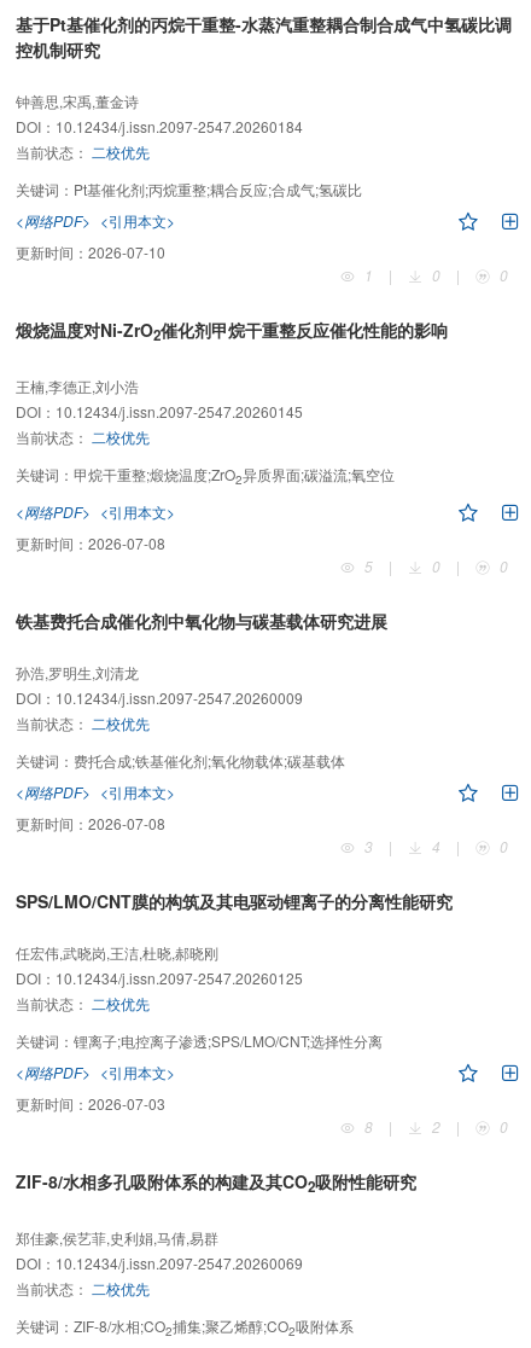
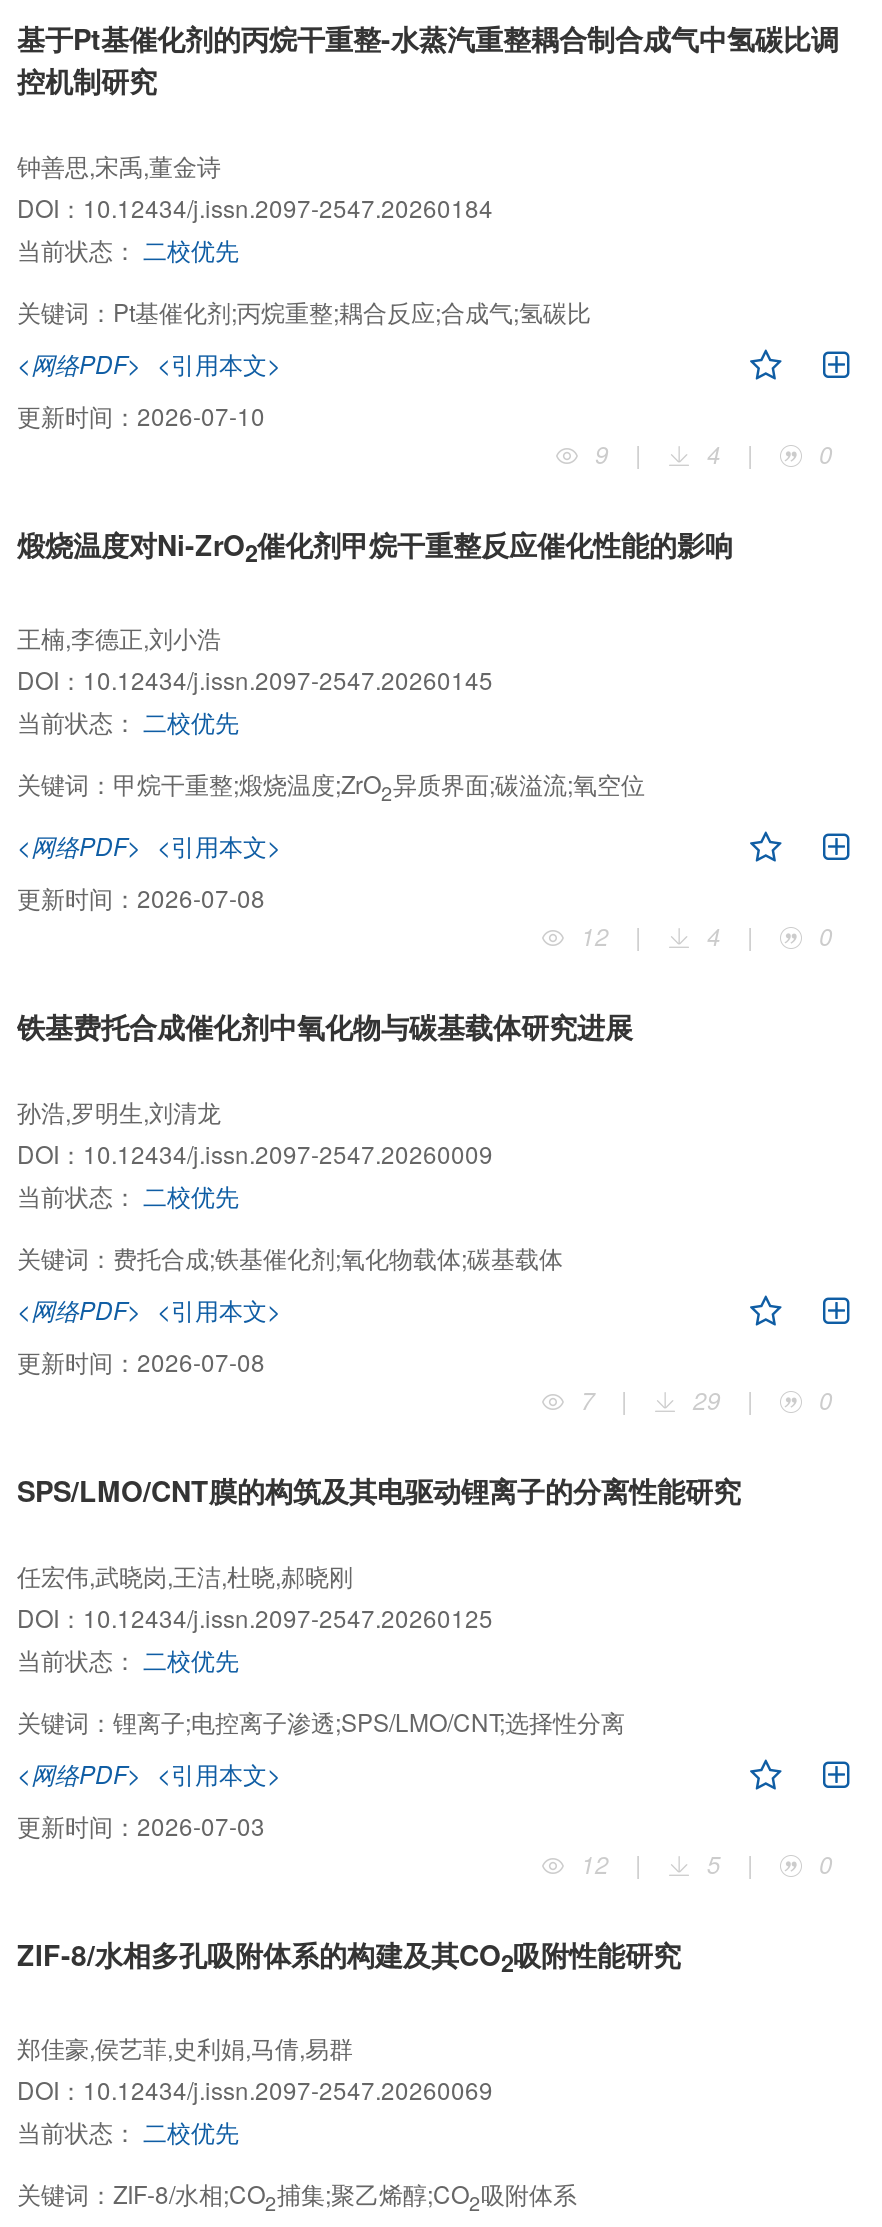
- 1
+ 9

- 0
+ 4

- 5
+ 12

- 0
+ 4

- 3
+ 7

- 4
+ 29

- 8
+ 12

- 2
+ 5
